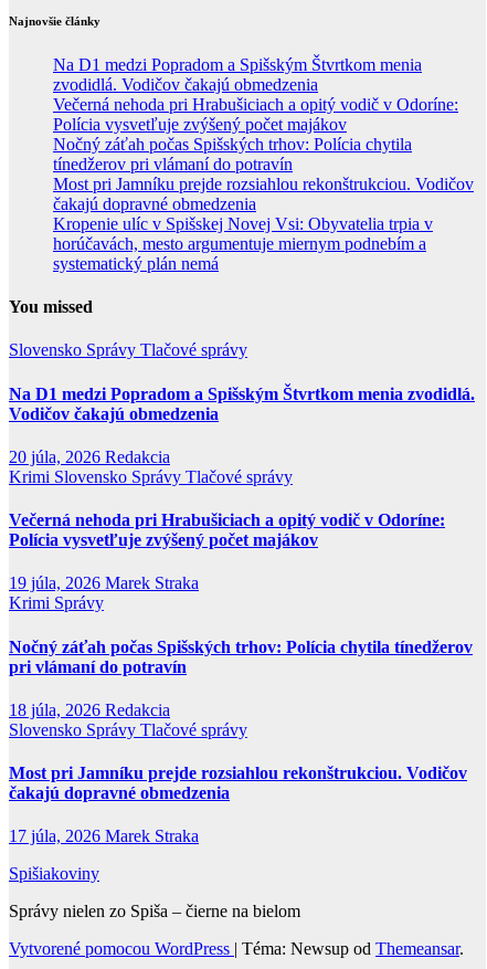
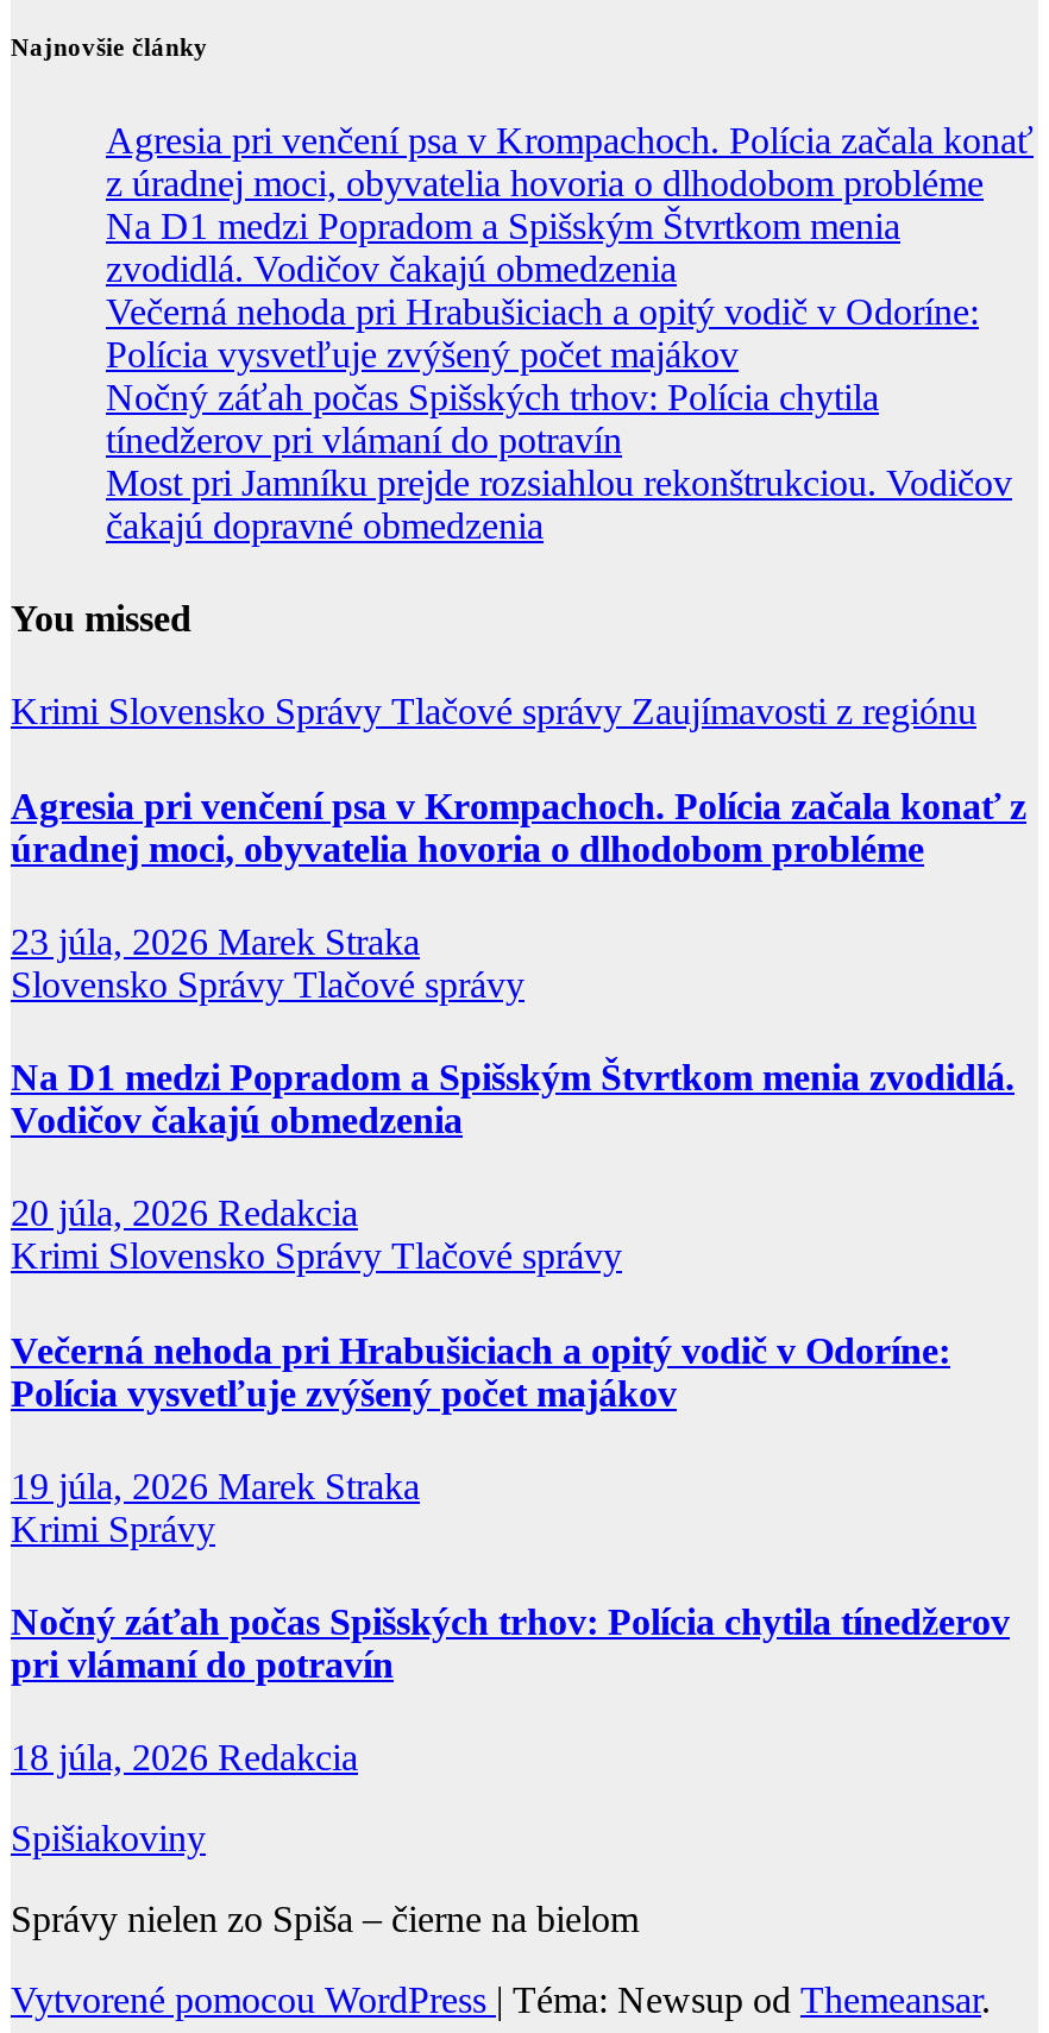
+ Agresia pri venčení psa v Krompachoch. Polícia začala konať
+ z úradnej moci, obyvatelia hovoria o dlhodobom probléme

moved down: Na D1 medzi Popradom a Spišským Štvrtkom menia | zvodidlá. Vodičov čakajú obmedzenia | Večerná nehoda pri Hrabušiciach a opitý vodič v Odoríne: | Polícia vysvetľuje zvýšený počet majákov | Nočný záťah počas Spišských trhov: Polícia chytila | tínedžerov pri vlámaní do potravín | Most pri Jamníku prejde rozsiahlou rekonštrukciou. Vodičov | čakajú dopravné obmedzenia

- Kropenie ulíc v Spišskej Novej Vsi: Obyvatelia trpia v
- horúčavách, mesto argumentuje miernym podnebím a
- systematický plán nemá

+ Krimi Slovensko Správy Tlačové správy Zaujímavosti z regiónu
+ Agresia pri venčení psa v Krompachoch. Polícia začala konať z
+ úradnej moci, obyvatelia hovoria o dlhodobom probléme
+ 23 júla, 2026 Marek Straka

moved down: Slovensko Správy Tlačové správy | Na D1 medzi Popradom a Spišským Štvrtkom menia zvodidlá. | Vodičov čakajú obmedzenia | ... | pri vlámaní do potravín | 18 júla, 2026 Redakcia

- Slovensko Správy Tlačové správy
- Most pri Jamníku prejde rozsiahlou rekonštrukciou. Vodičov
- čakajú dopravné obmedzenia
- 17 júla, 2026 Marek Straka
